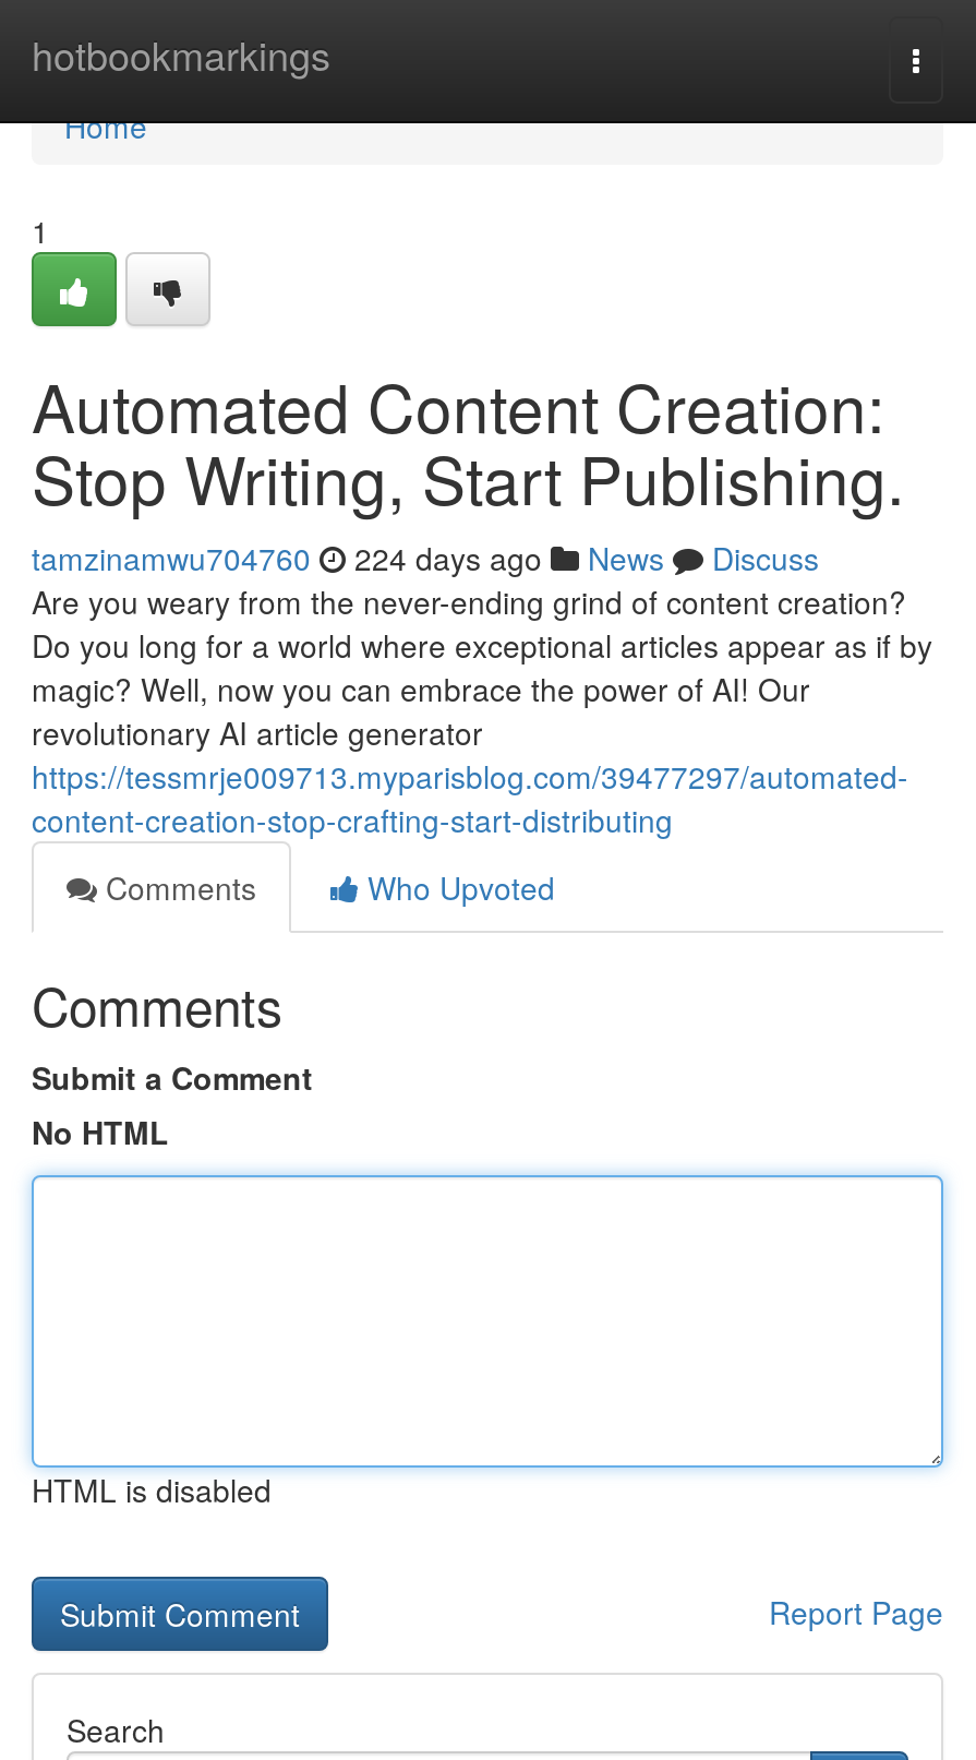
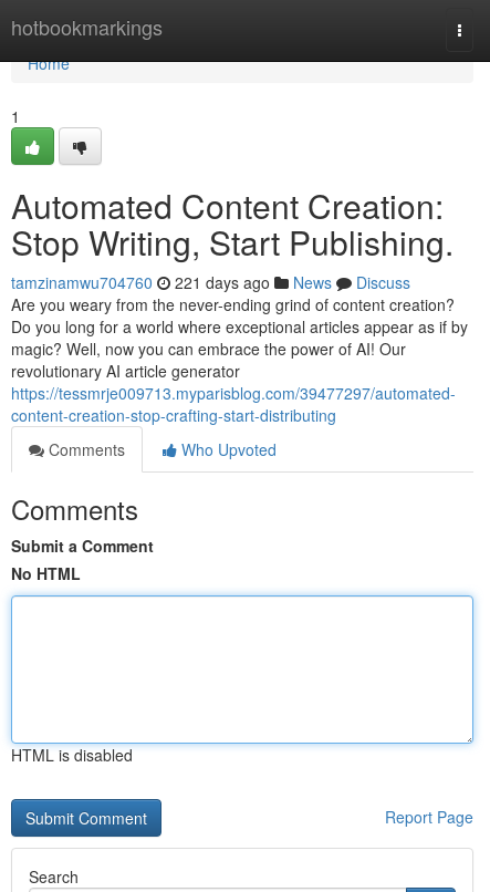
- tamzinamwu704760 224 days ago News Discuss
+ tamzinamwu704760 221 days ago News Discuss
